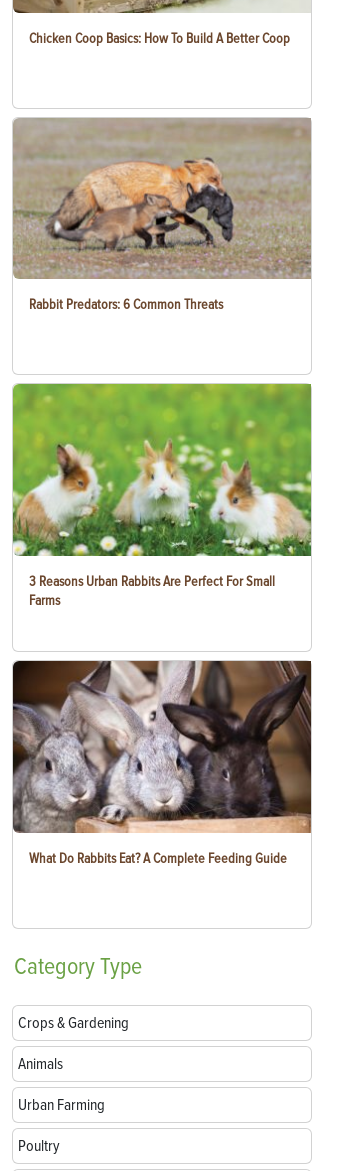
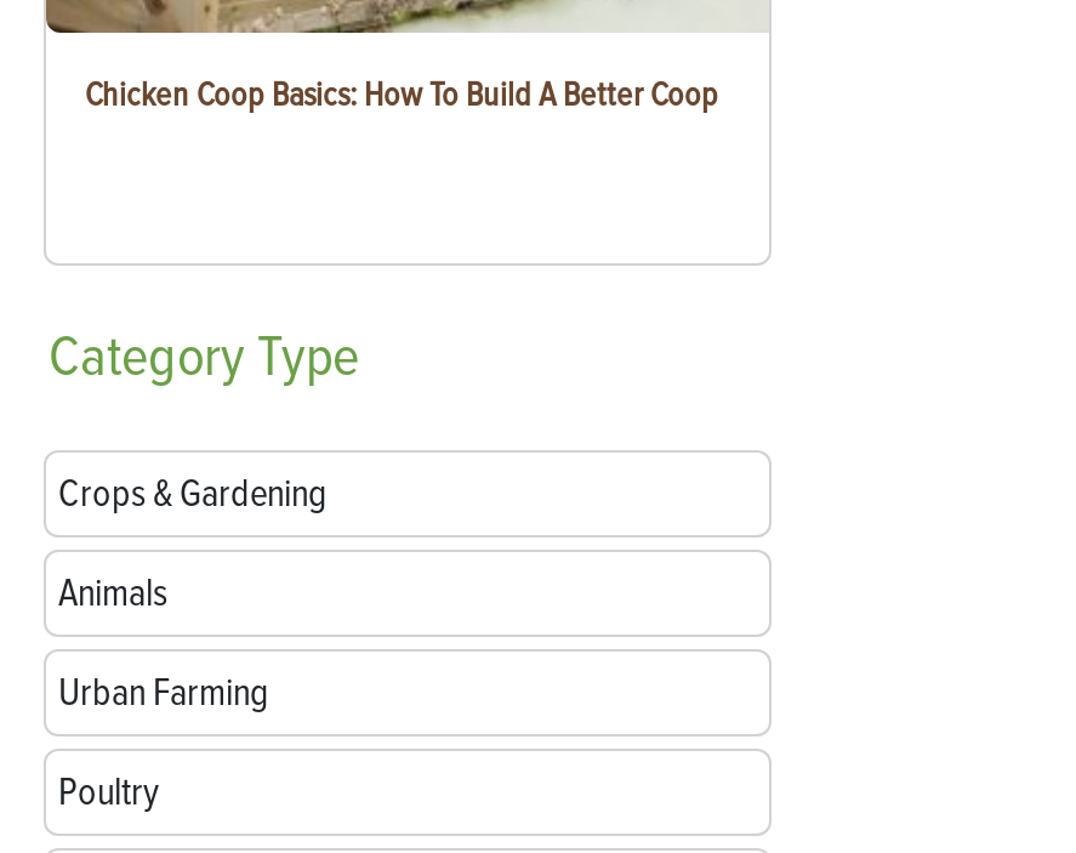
- [image]
- Rabbit Predators: 6 Common Threats

- [image]
- 3 Reasons Urban Rabbits Are Perfect For Small
- Farms

- [image]
- What Do Rabbits Eat? A Complete Feeding Guide
